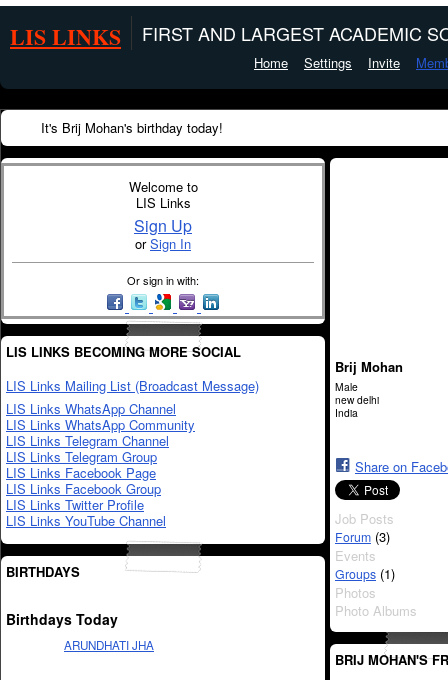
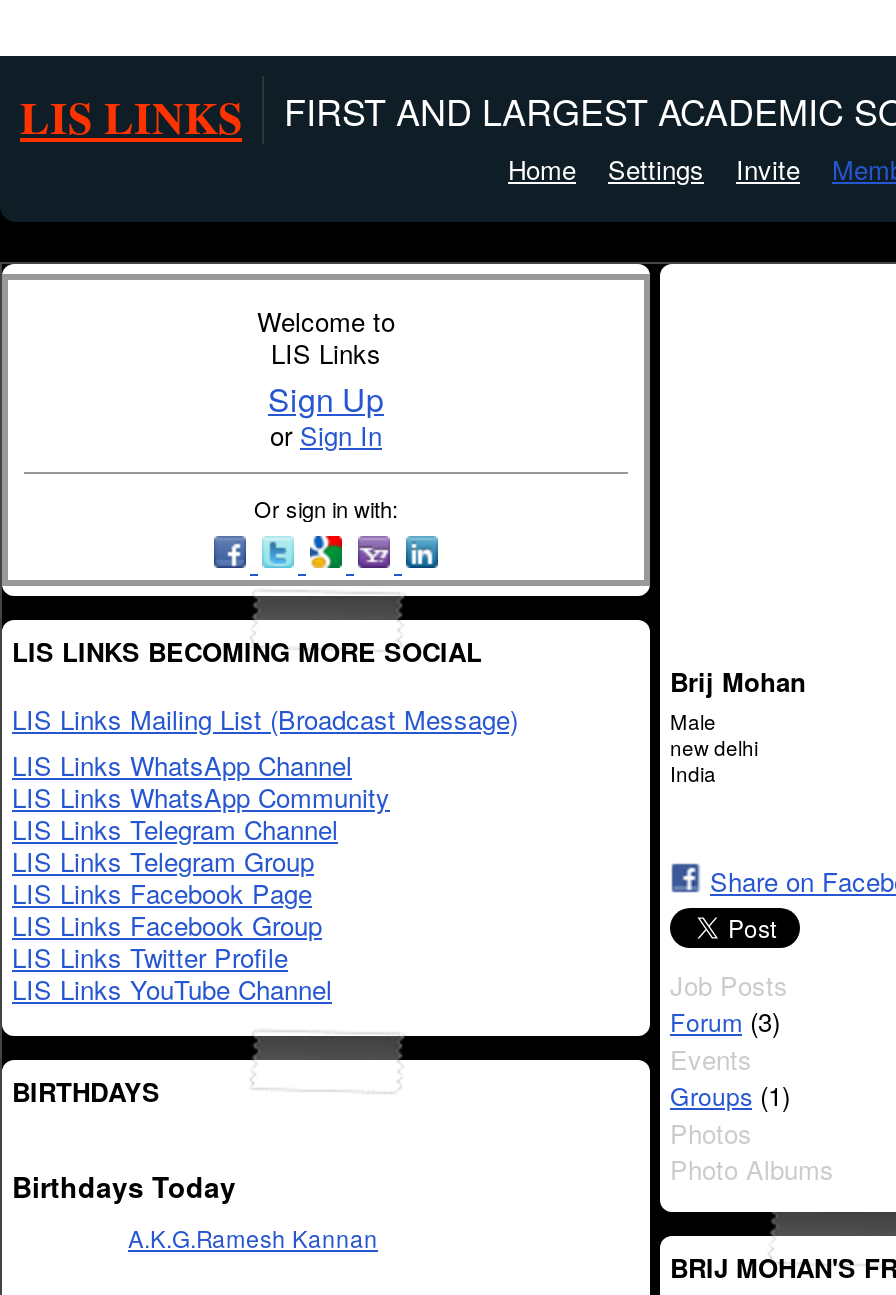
- It's Brij Mohan's birthday today!

- ARUNDHATI JHA
+ A.K.G.Ramesh Kannan
